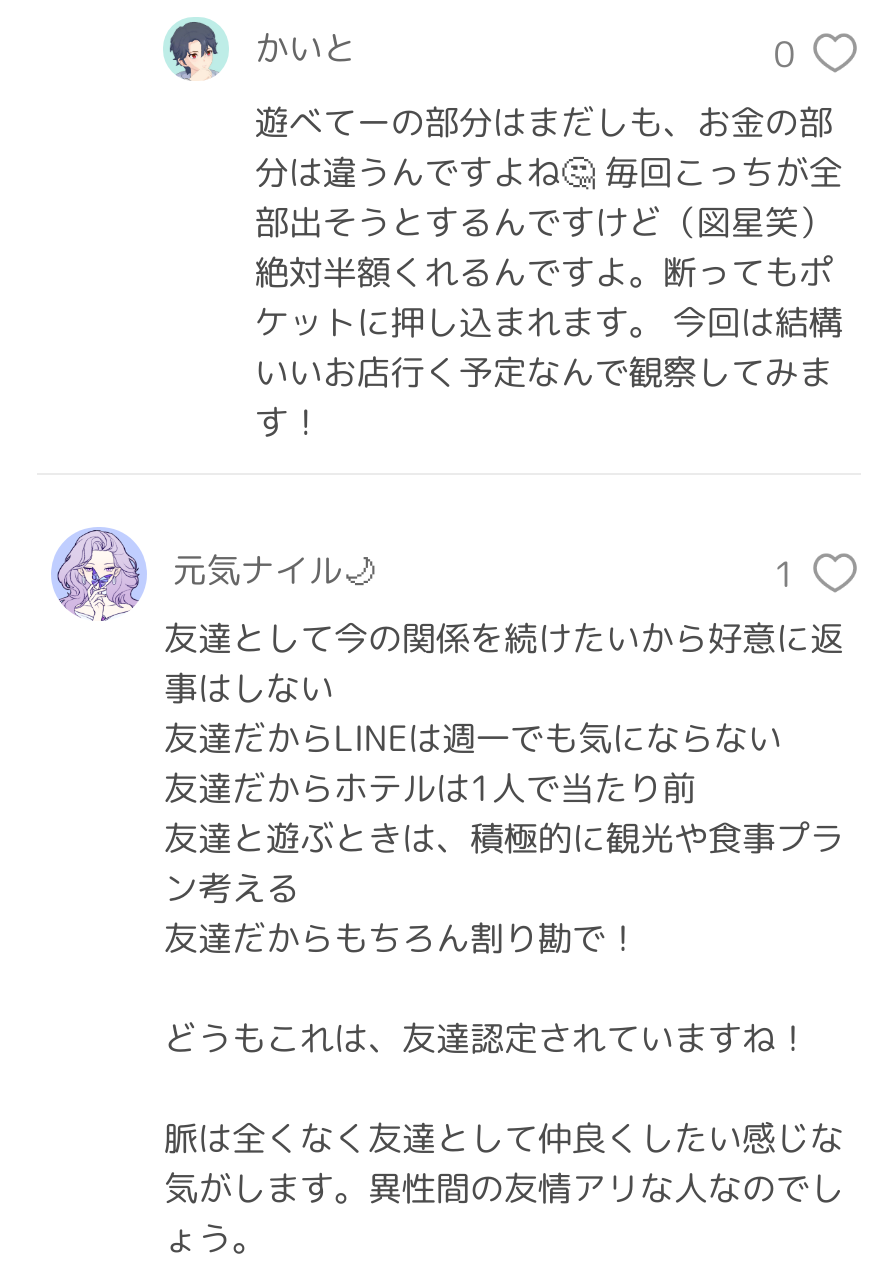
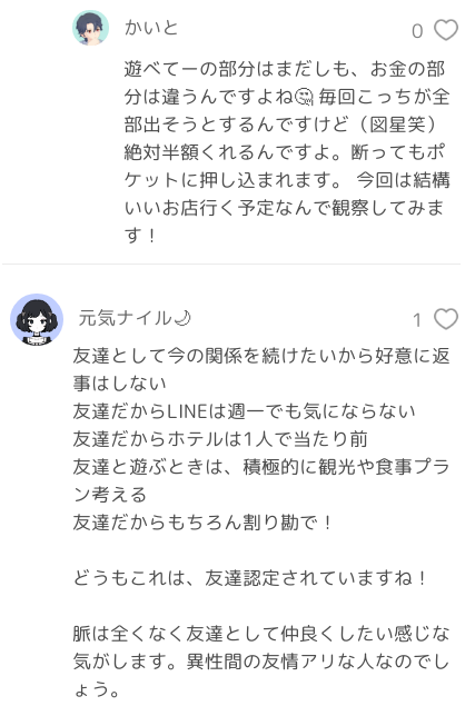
- [image]
+ [image]
